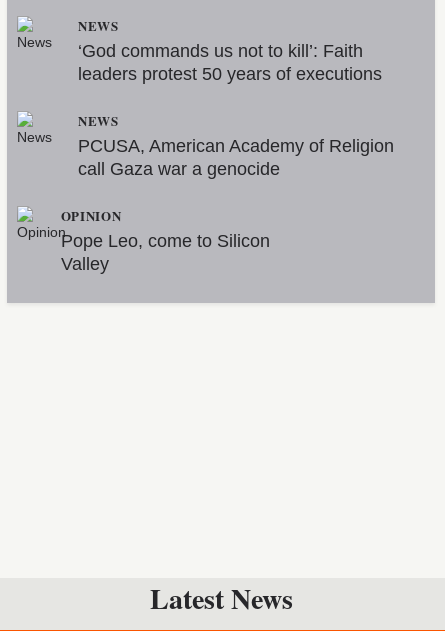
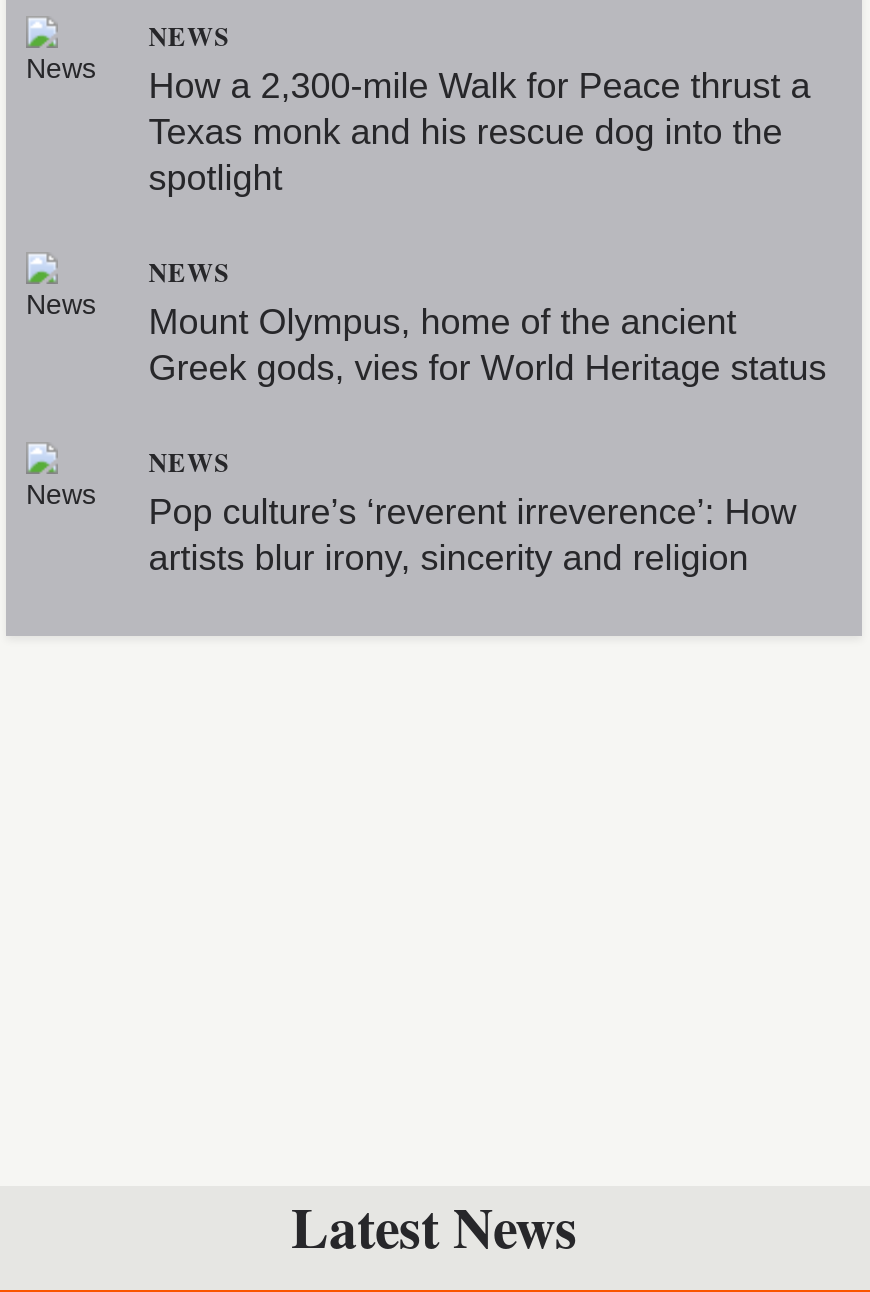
- ‘God commands us not to kill’: Faith
- leaders protest 50 years of executions
+ How a 2,300-mile Walk for Peace thrust a
+ Texas monk and his rescue dog into the
+ spotlight

- PCUSA, American Academy of Religion
- call Gaza war a genocide
+ Mount Olympus, home of the ancient
+ Greek gods, vies for World Heritage status

- OPINION
- Pope Leo, come to Silicon
- Valley
+ NEWS
+ Pop culture’s ‘reverent irreverence’: How
+ artists blur irony, sincerity and religion
